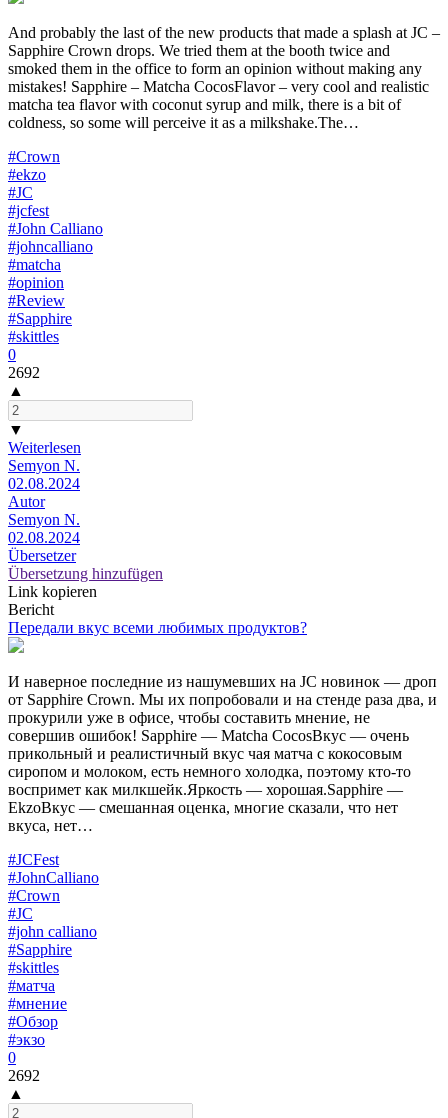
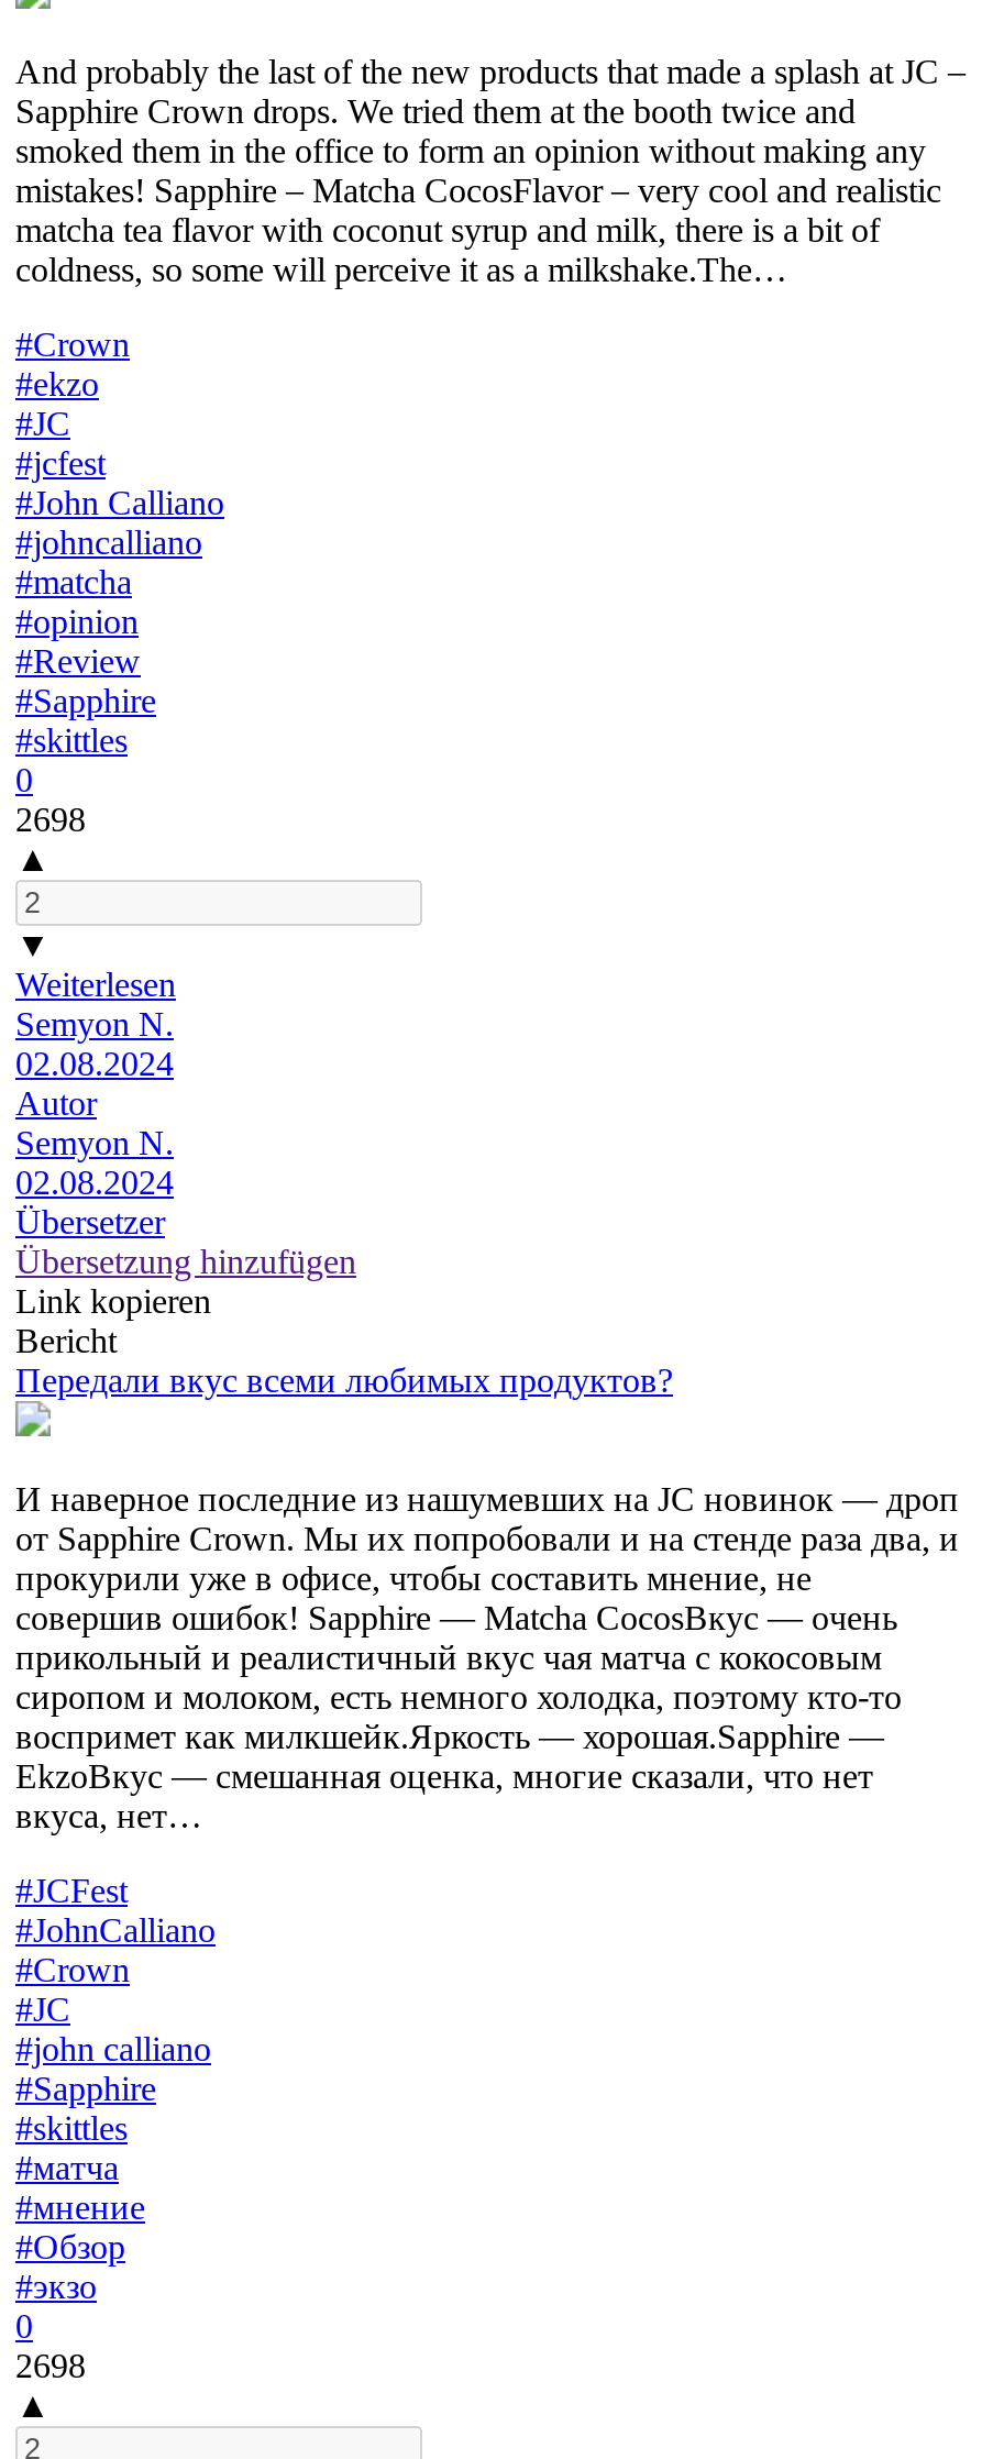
- 2692
+ 2698

- 2692
+ 2698
